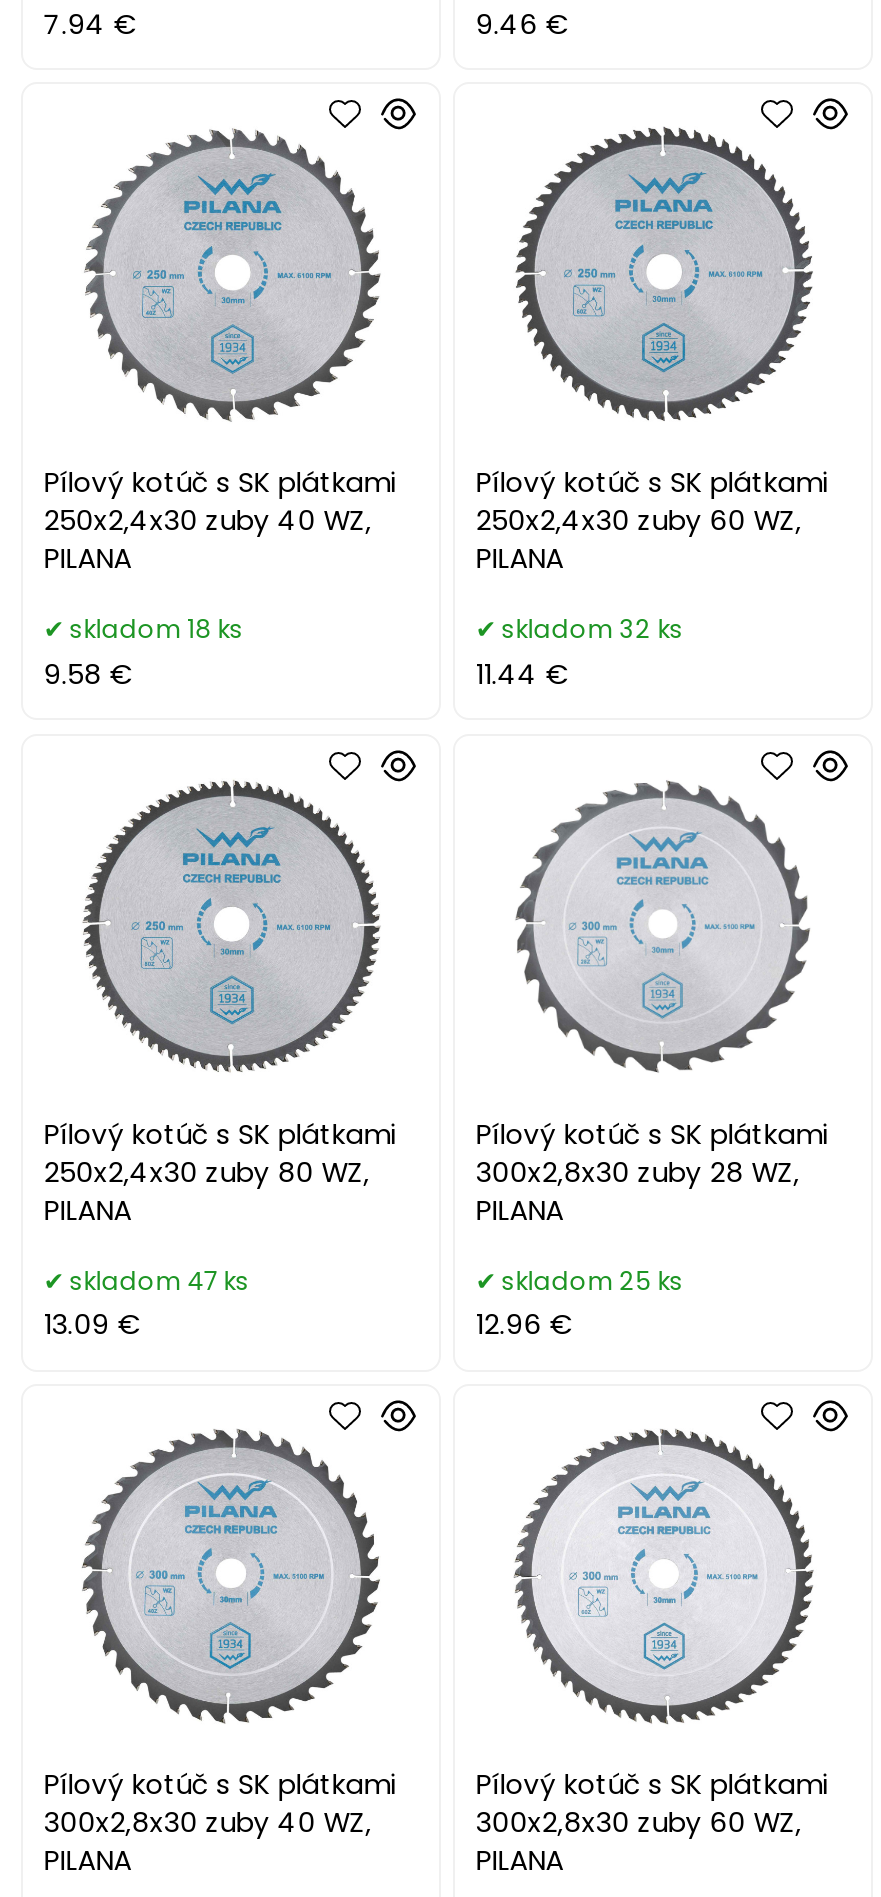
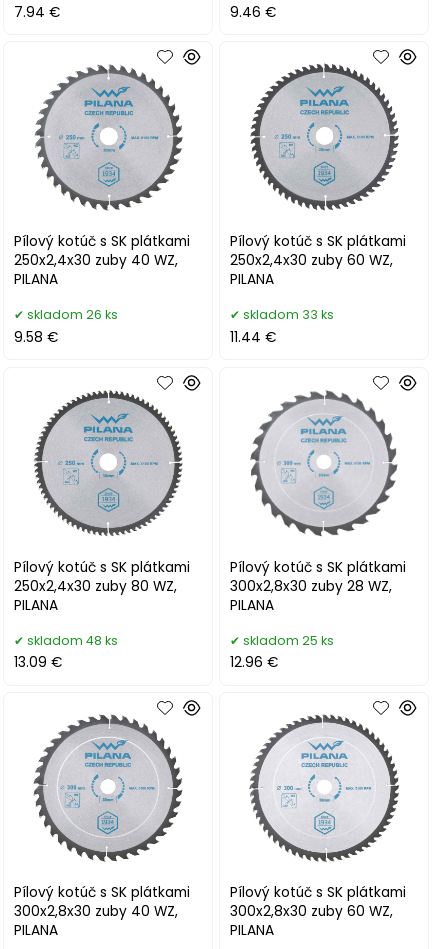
- skladom 18 ks
+ skladom 26 ks

- skladom 32 ks
+ skladom 33 ks

- skladom 47 ks
+ skladom 48 ks
